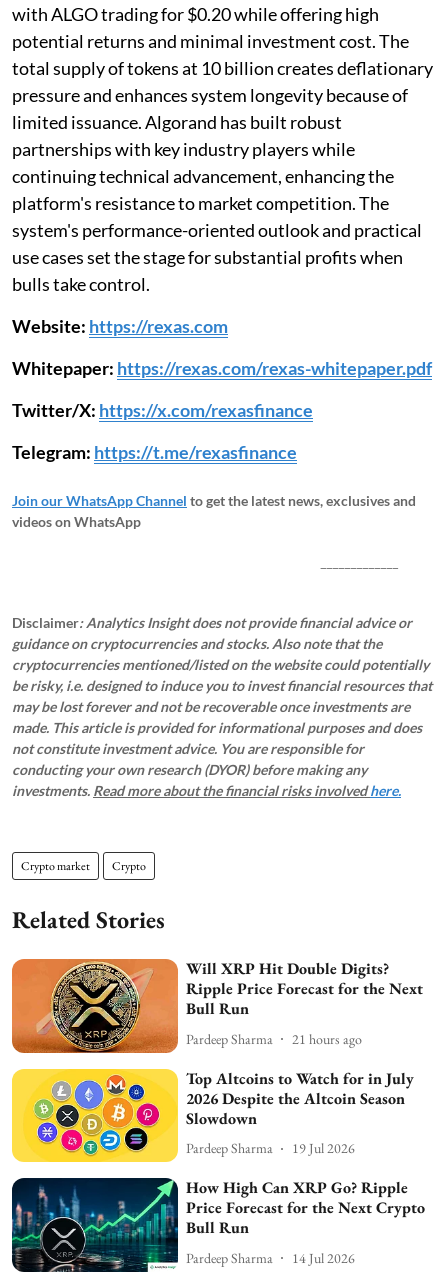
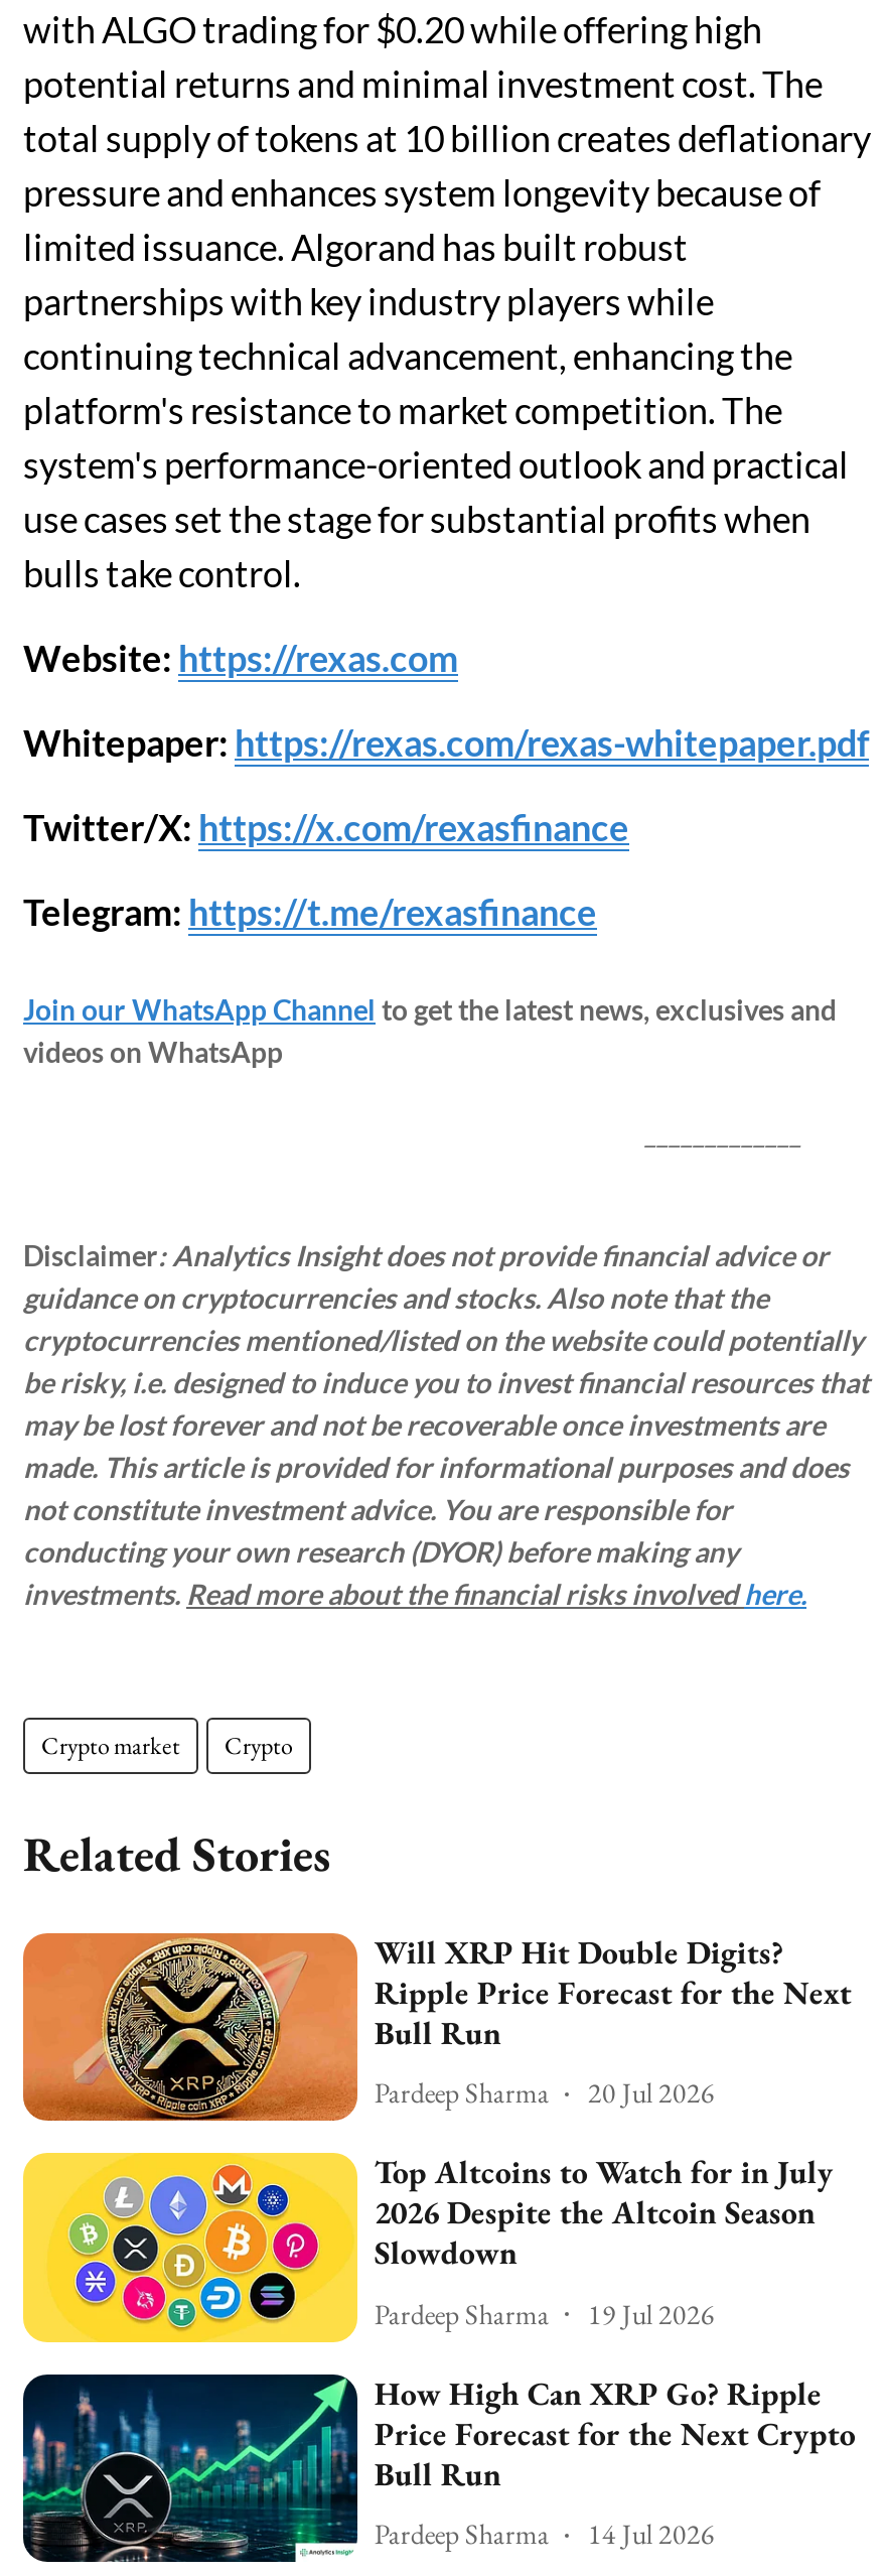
- Pardeep Sharma 21 hours ago
+ Pardeep Sharma 20 Jul 2026
